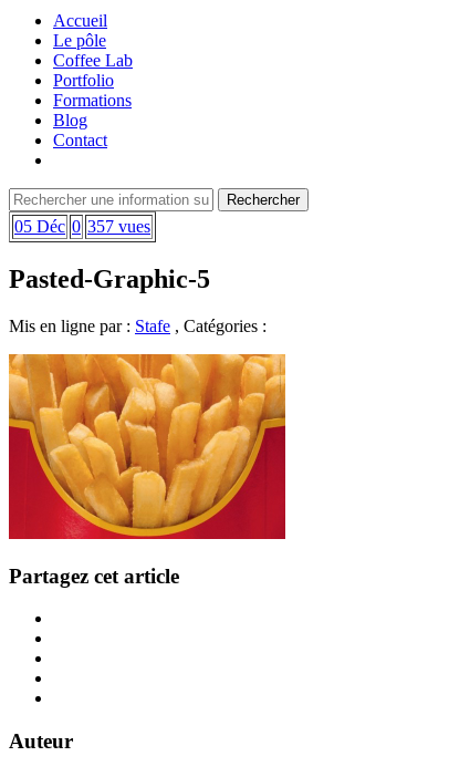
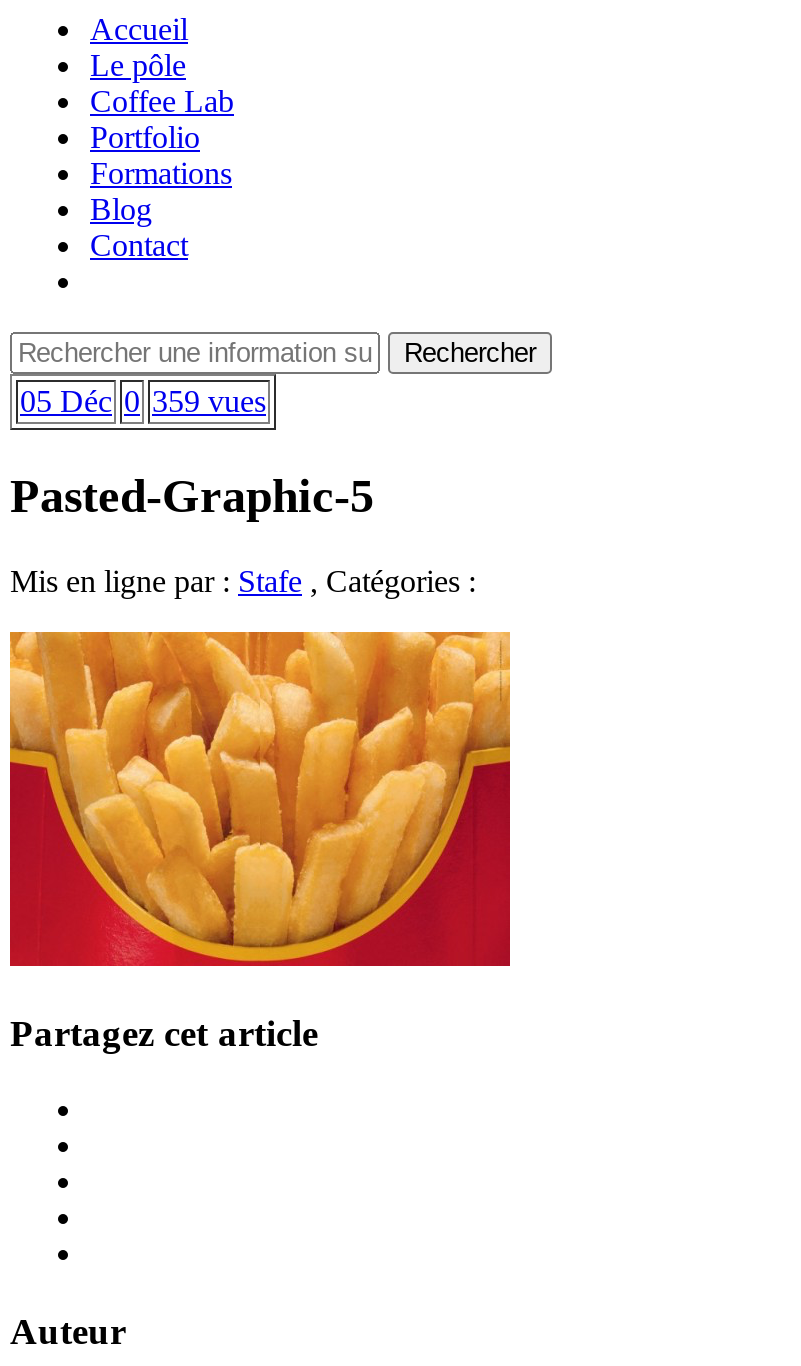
- 05 Déc 0 357 vues
+ 05 Déc 0 359 vues
